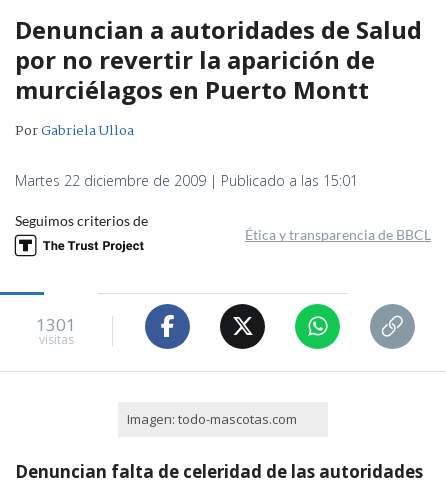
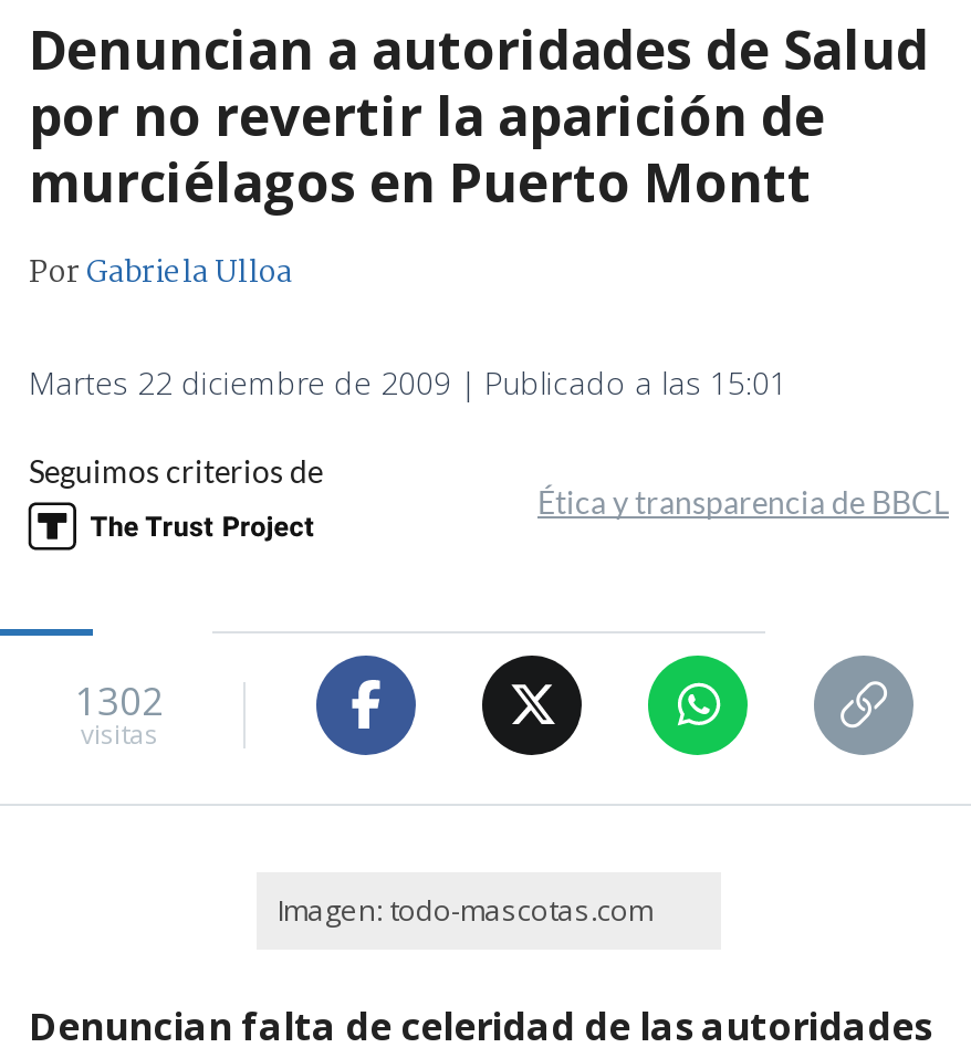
- 1301
+ 1302
